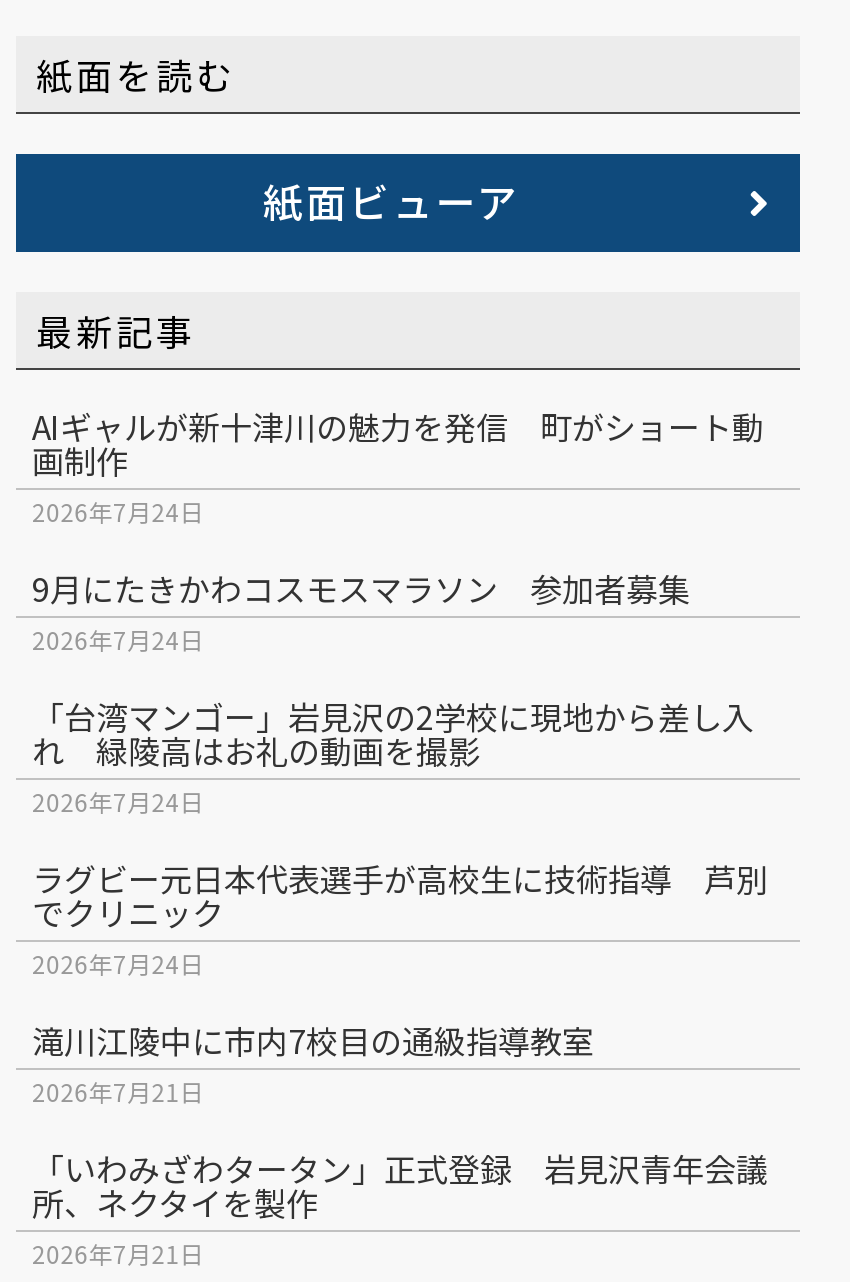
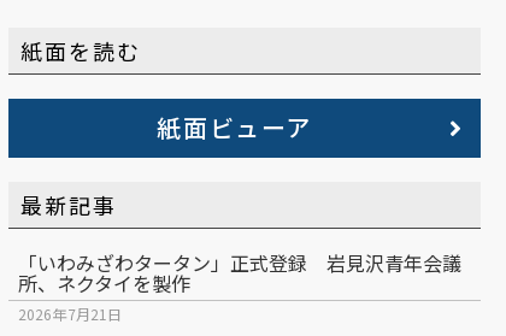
- AIギャルが新十津川の魅力を発信 町がショート動
- 画制作
- 2026年7月24日
- 9月にたきかわコスモスマラソン 参加者募集
- 2026年7月24日
- 「台湾マンゴー」岩見沢の2学校に現地から差し入
- れ 緑陵高はお礼の動画を撮影
- 2026年7月24日
- ラグビー元日本代表選手が高校生に技術指導 芦別
- でクリニック
- 2026年7月24日
- 滝川江陵中に市内7校目の通級指導教室
- 2026年7月21日
